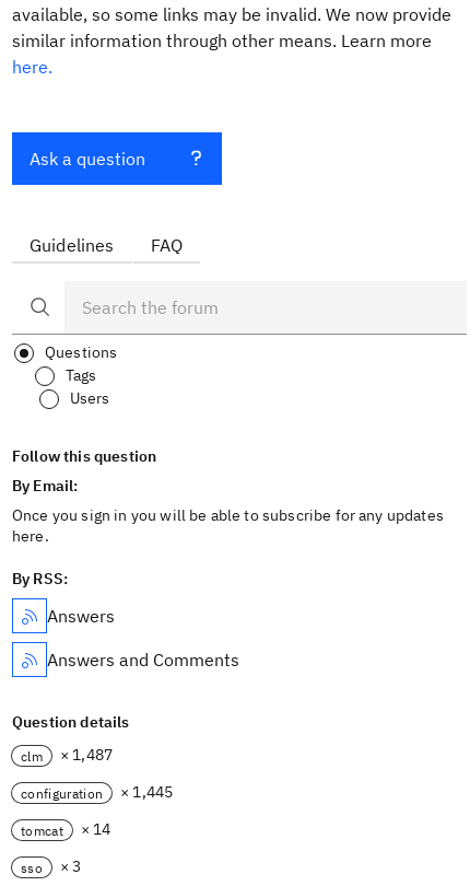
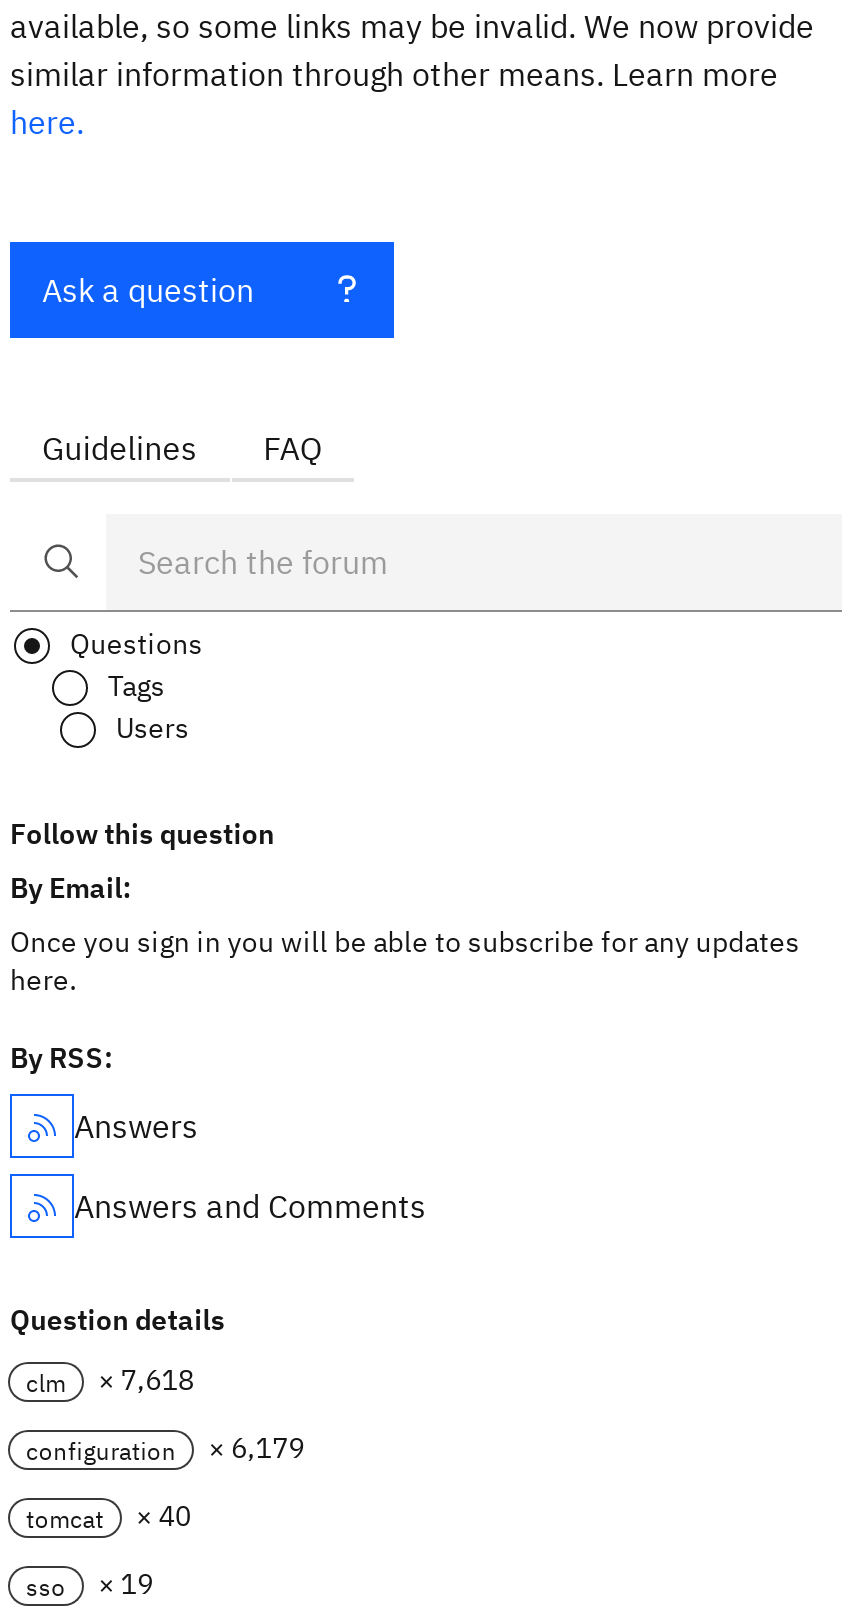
- clm × 1,487
+ clm × 7,618

- configuration × 1,445
+ configuration × 6,179

- tomcat × 14
+ tomcat × 40

- sso × 3
+ sso × 19
